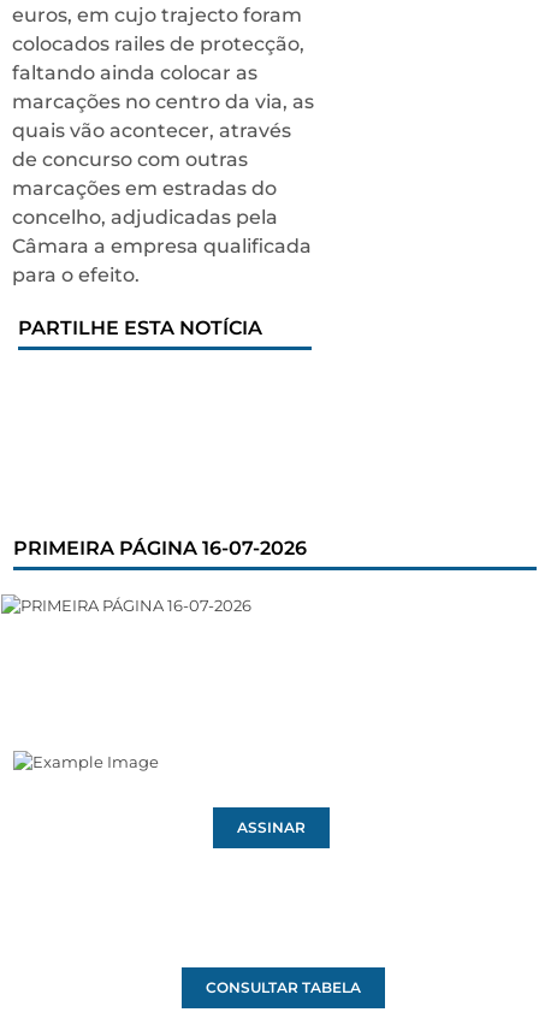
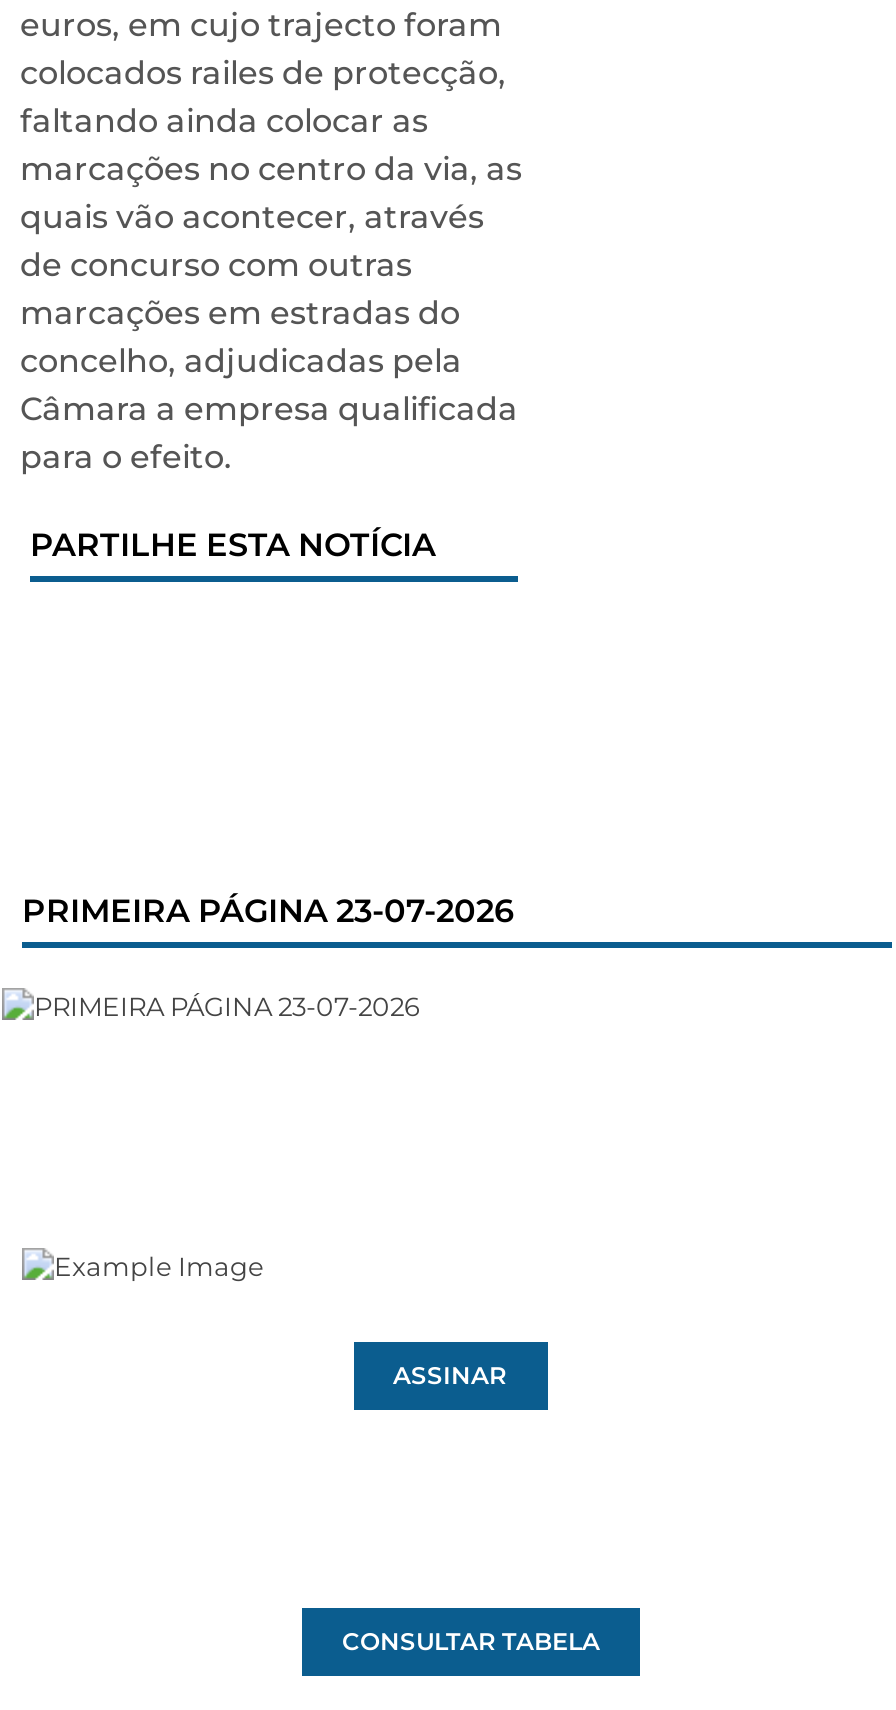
- PRIMEIRA PÁGINA 16-07-2026
+ PRIMEIRA PÁGINA 23-07-2026
